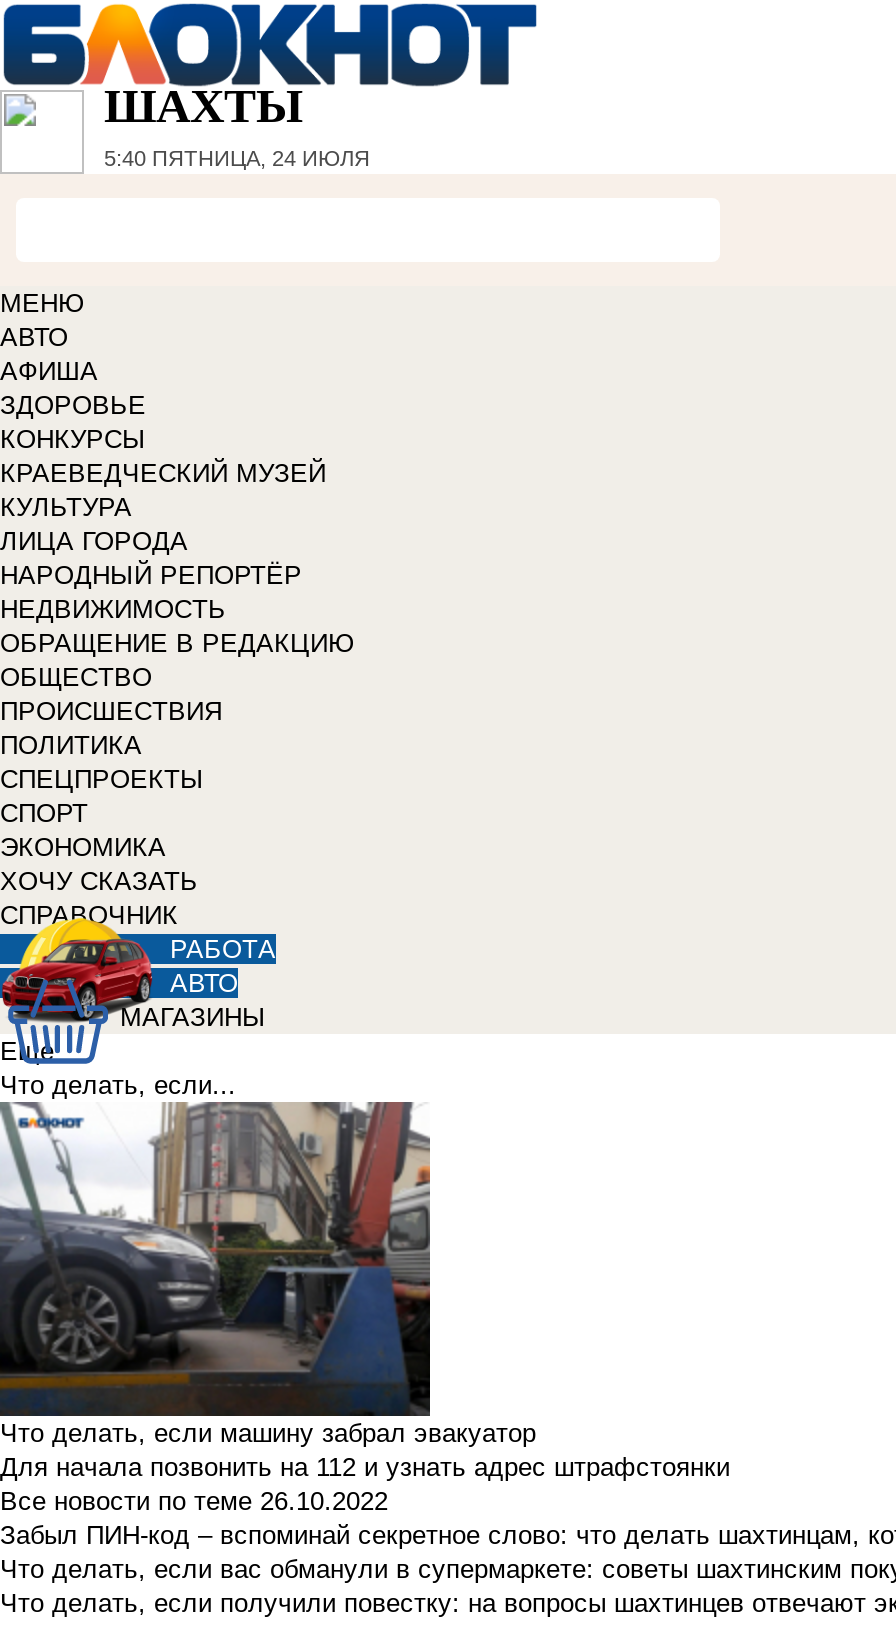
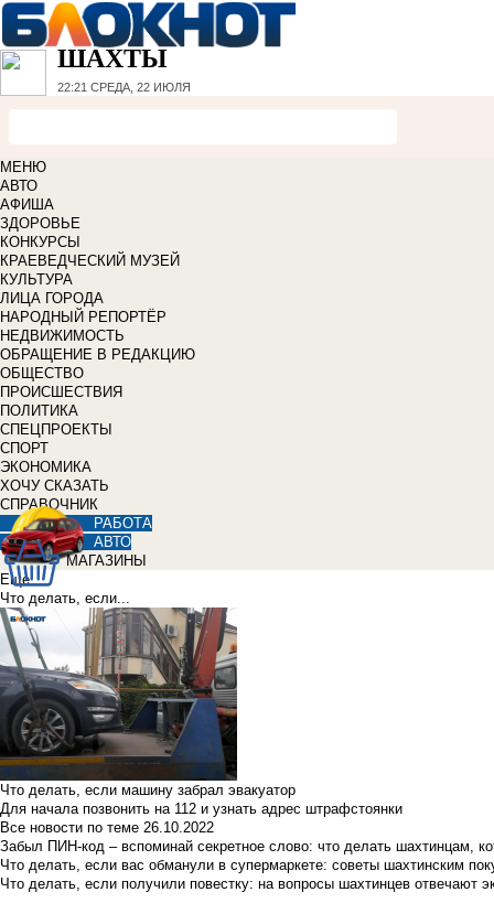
- 5:40 ПЯТНИЦА, 24 ИЮЛЯ
+ 22:21 СРЕДА, 22 ИЮЛЯ
